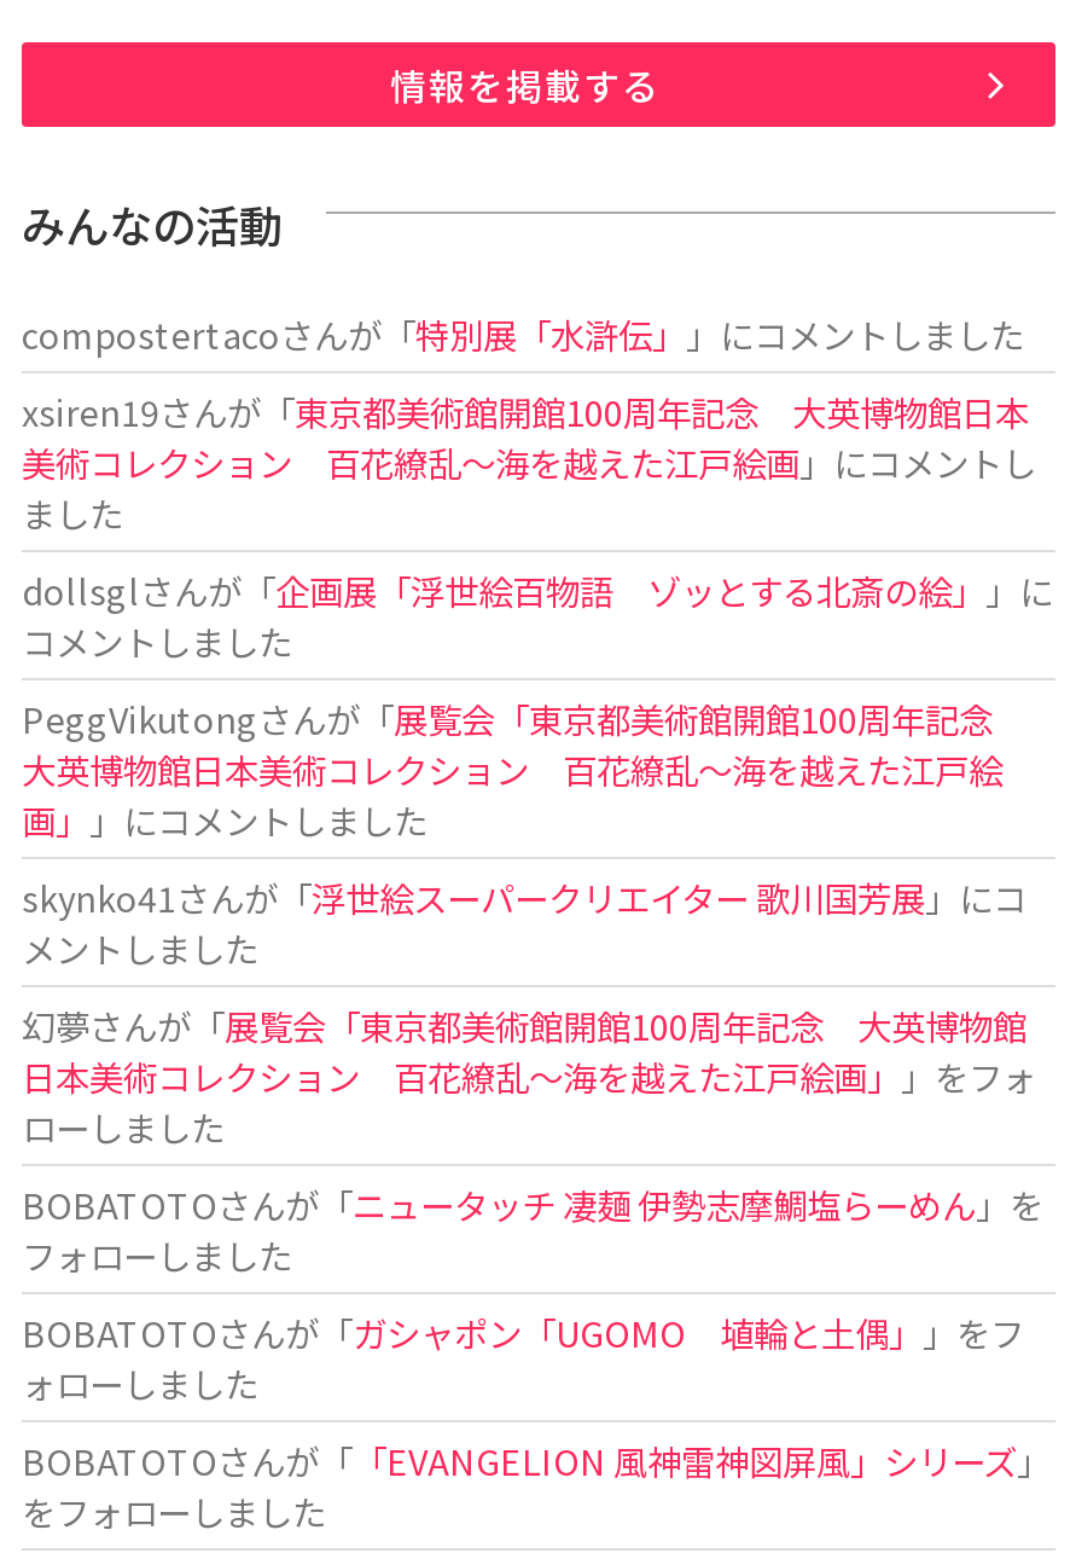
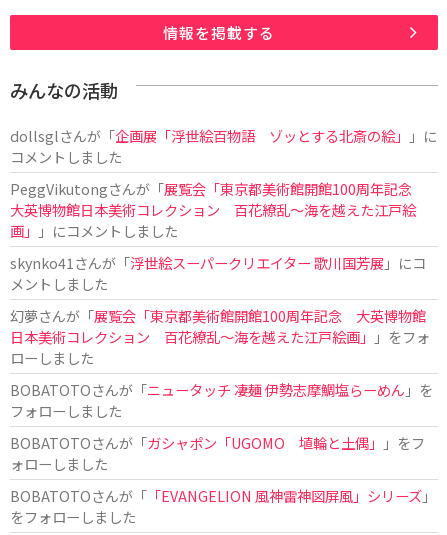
- compostertacoさんが「特別展「水滸伝」」にコメントしました
- xsiren19さんが「東京都美術館開館100周年記念 大英博物館日本
- 美術コレクション 百花繚乱～海を越えた江戸絵画」にコメントし
- ました
